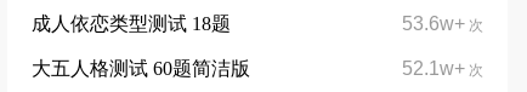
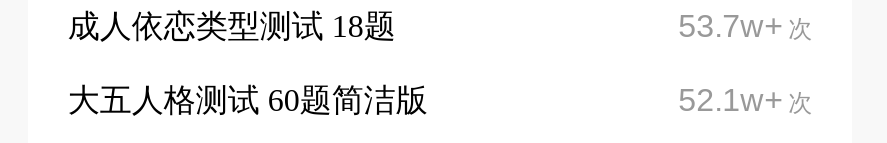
- 53.6w+ 次
+ 53.7w+ 次
